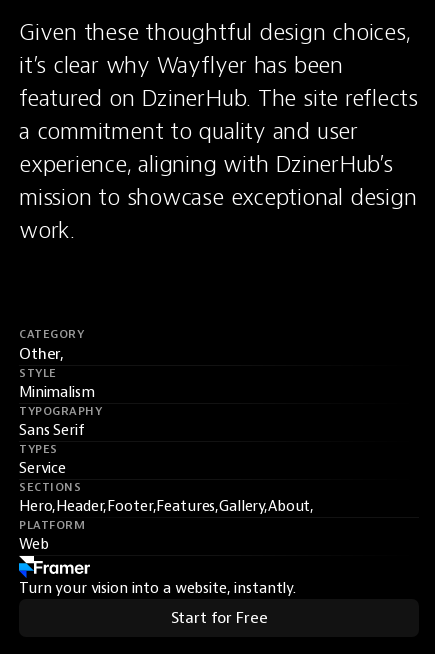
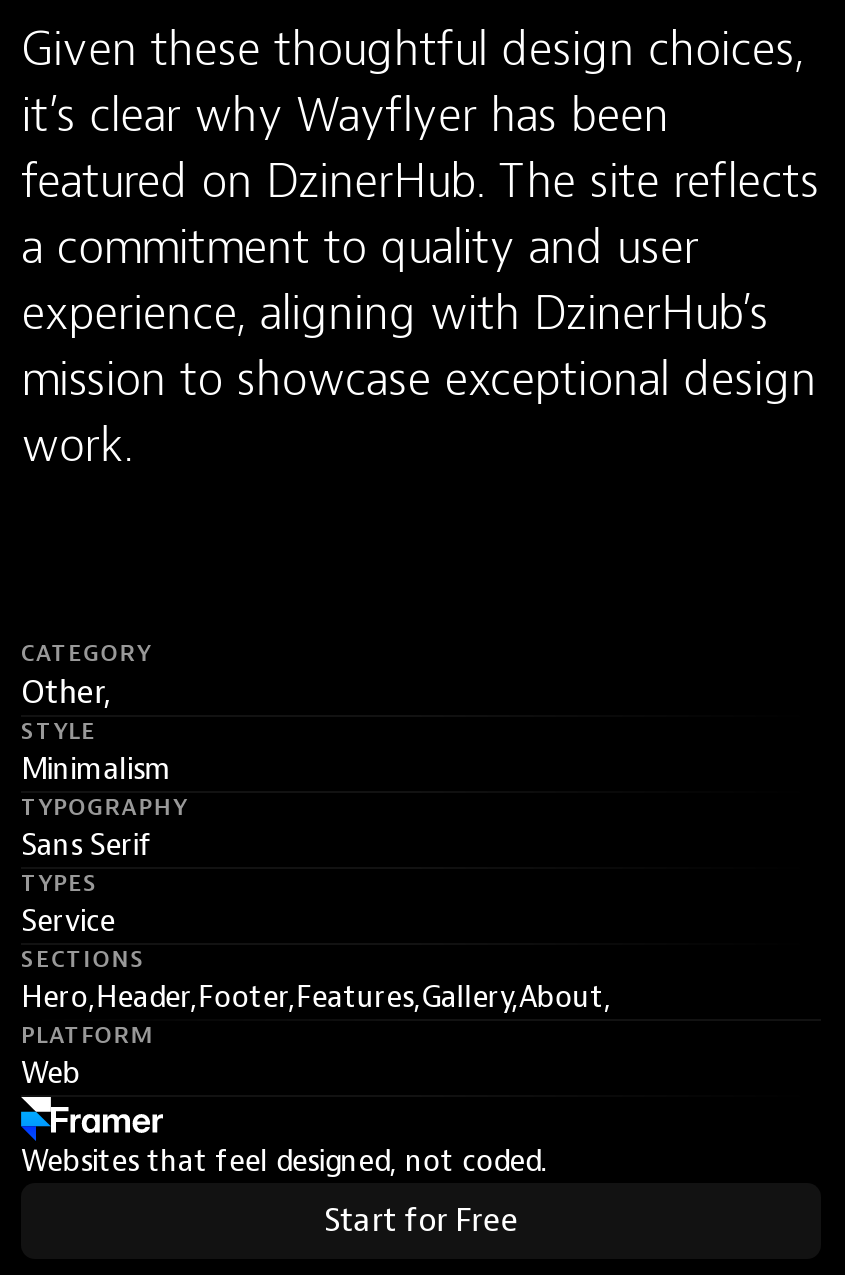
- Turn your vision into a website, instantly.
+ Websites that feel designed, not coded.
